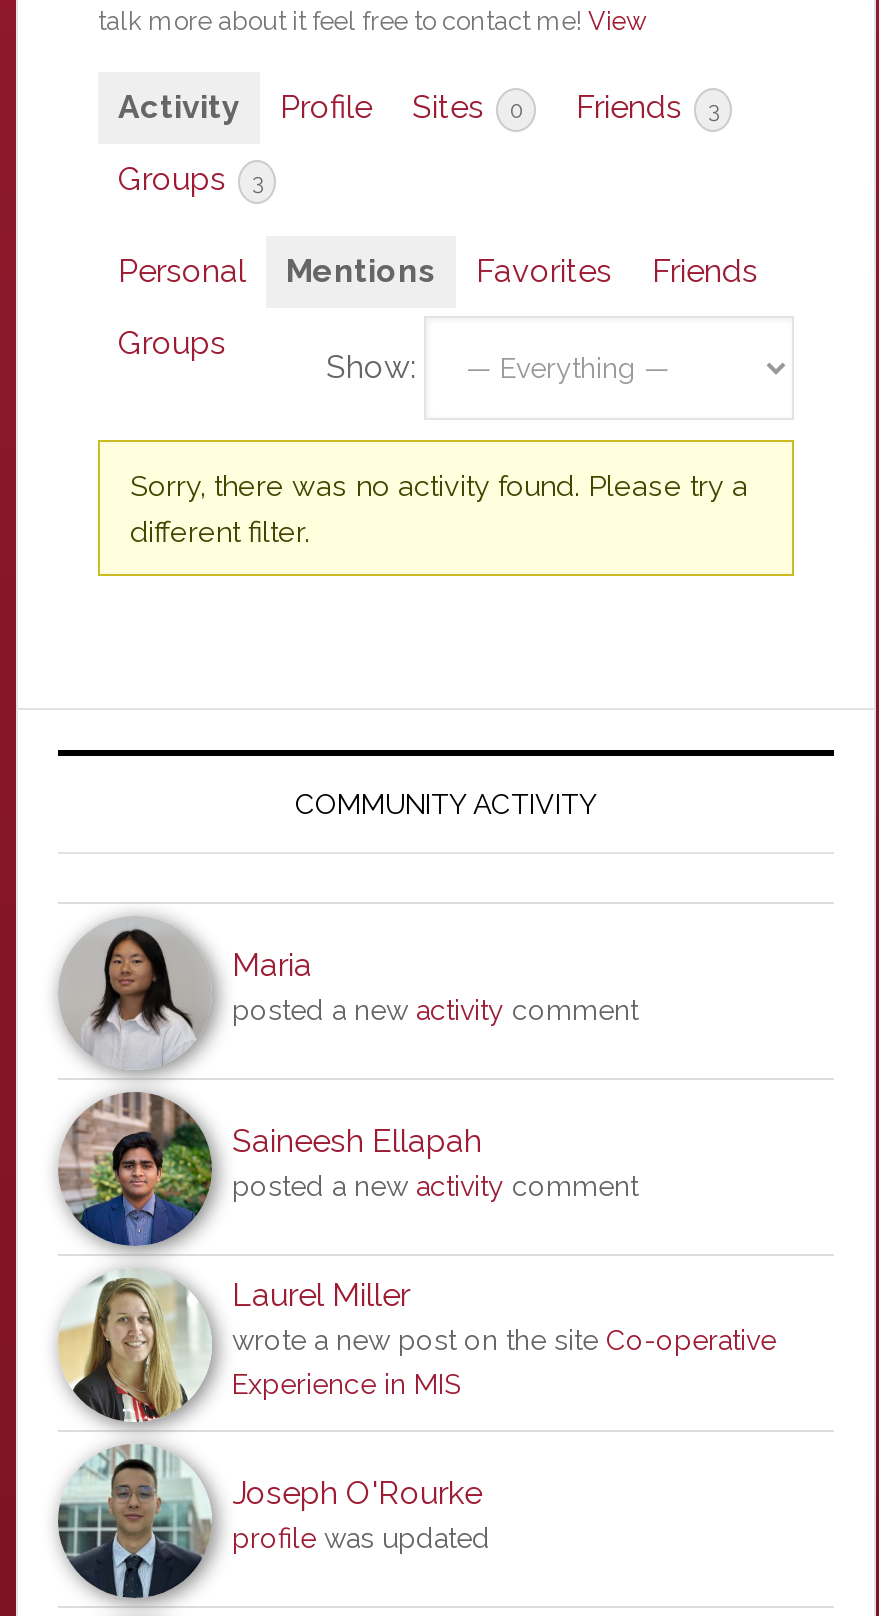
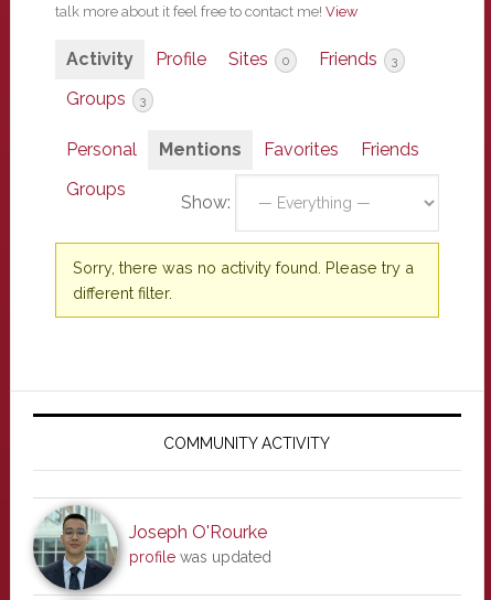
- [image]
- Maria
- posted a new activity comment

- [image]
- Saineesh Ellapah
- posted a new activity comment
- Laurel Miller
- wrote a new post on the site Co-operative
- Experience in MIS

- [image]
